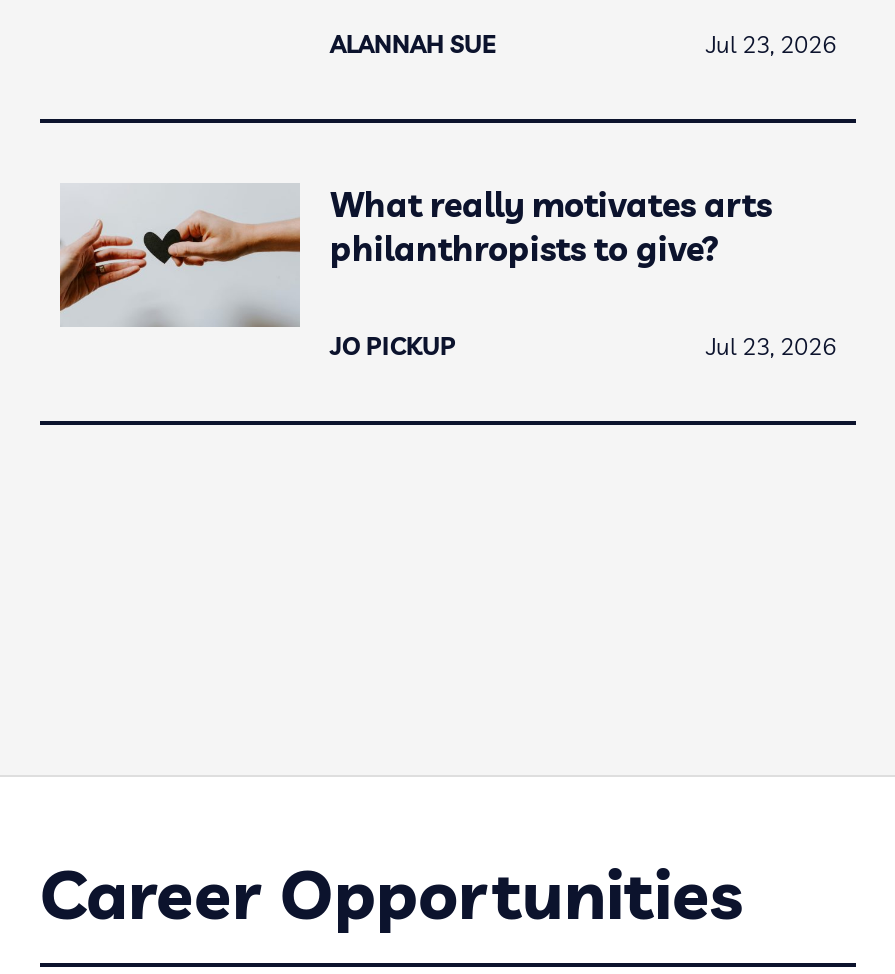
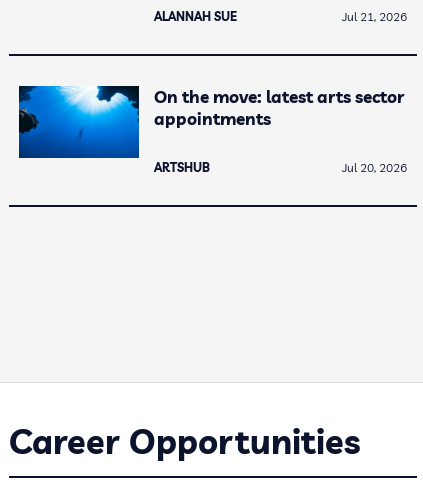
- Jul 23, 2026
+ Jul 21, 2026

- [image]
- What really motivates arts
- philanthropists to give?
+ [image]
+ On the move: latest arts sector
+ appointments

- JO PICKUP
- Jul 23, 2026
+ ARTSHUB
+ Jul 20, 2026
